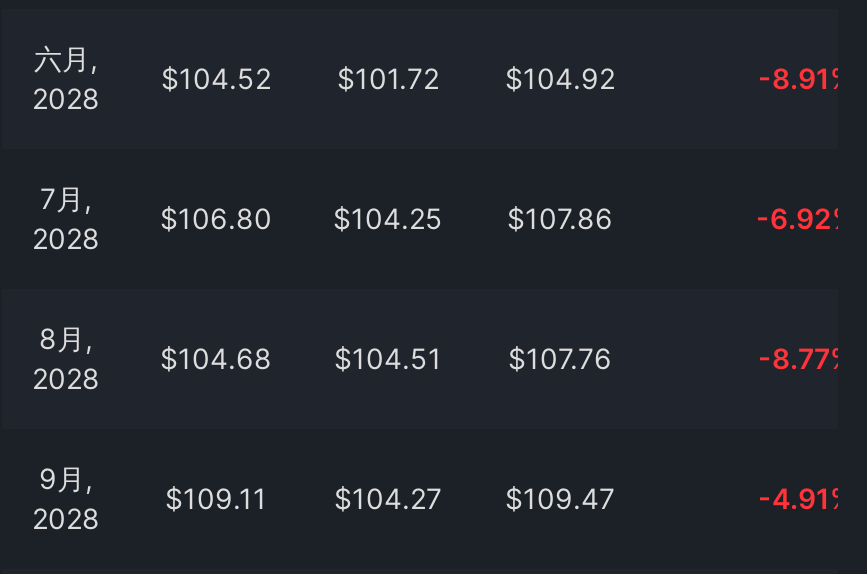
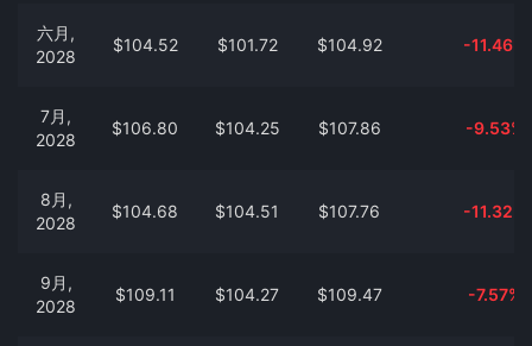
- -8.91%
+ -11.46%

- -6.92%
+ -9.53%

- -8.77%
+ -11.32%

- -4.91%
+ -7.57%
